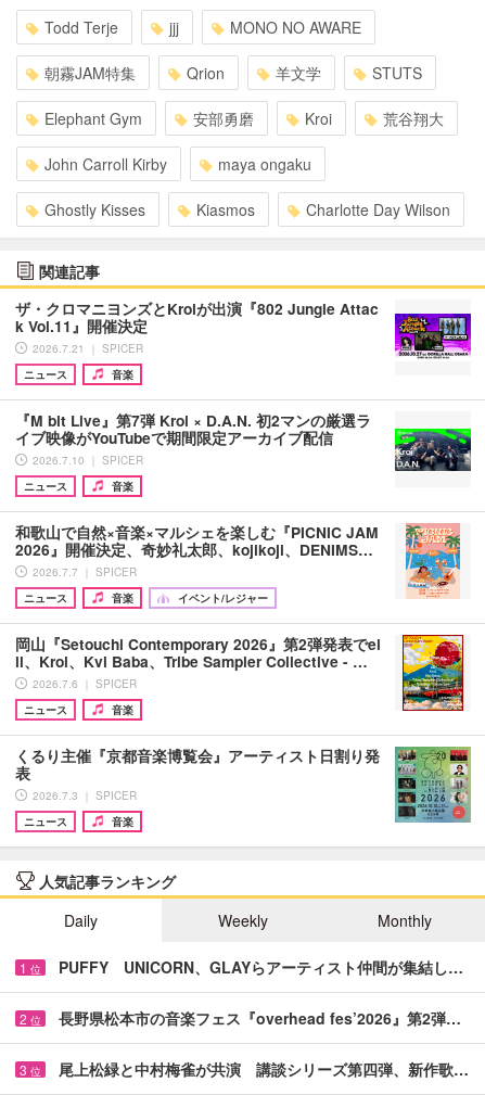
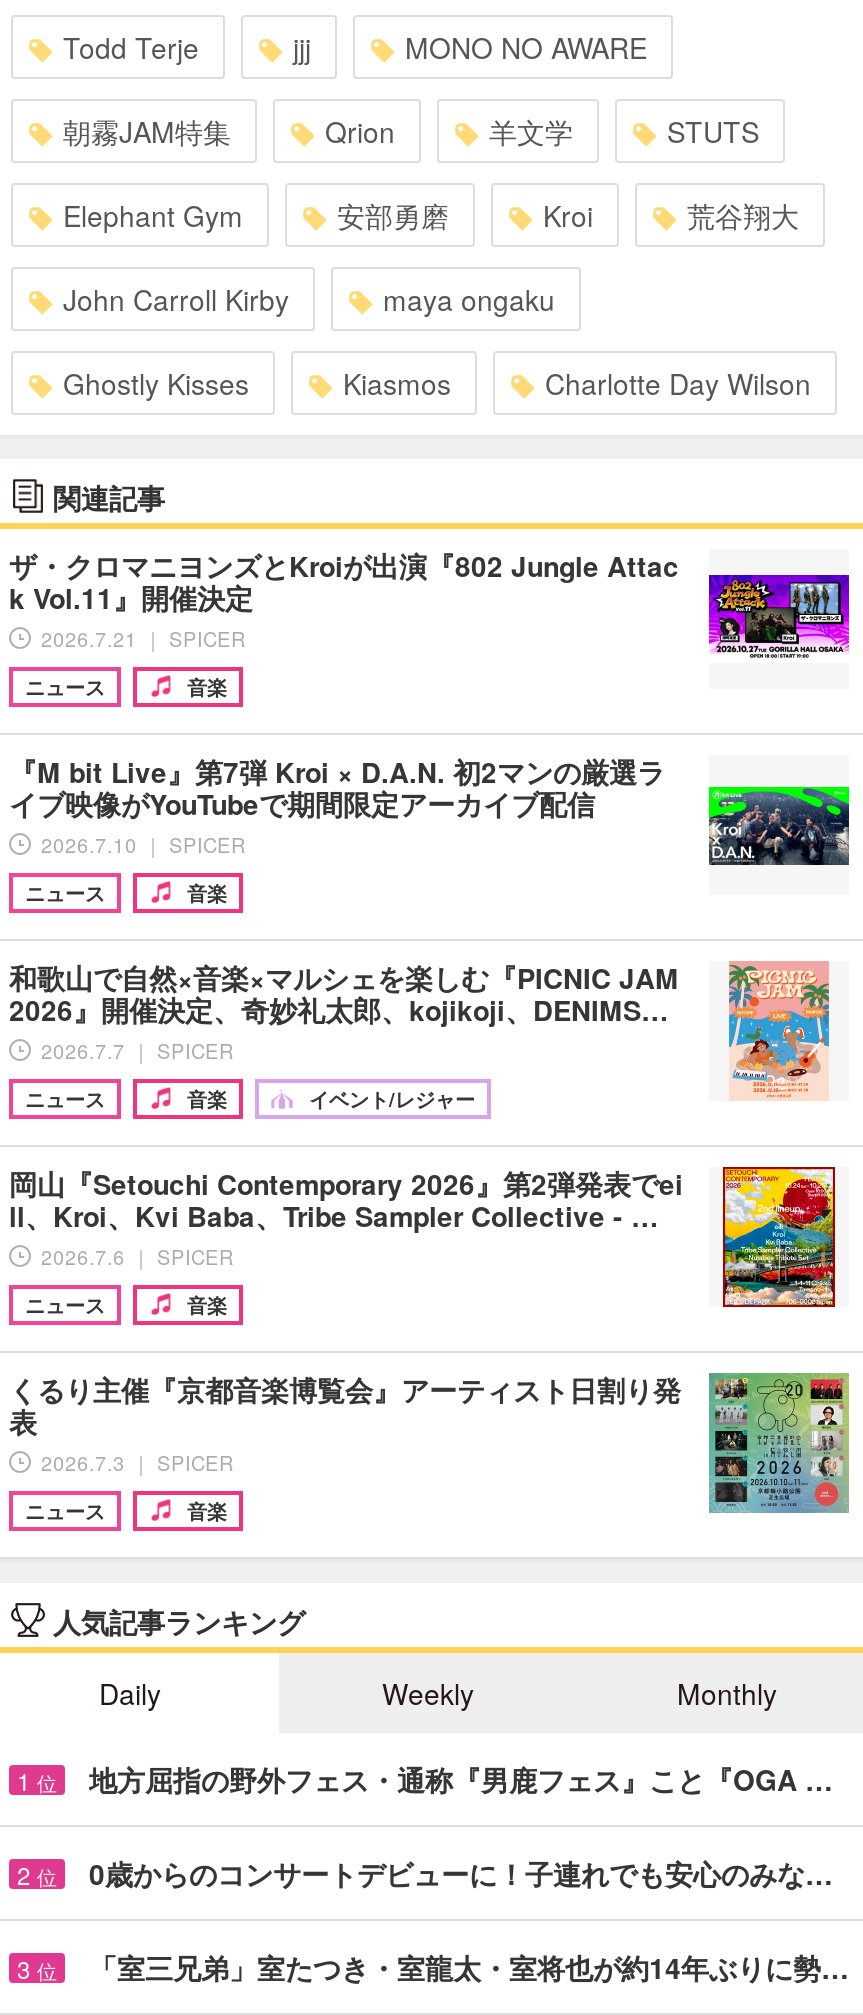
- PUFFY UNICORN、GLAYらアーティスト仲間が集結し…
+ 地方屈指の野外フェス・通称『男鹿フェス』こと『OGA …

- 長野県松本市の音楽フェス『overhead fes’2026』第2弾…
+ 0歳からのコンサートデビューに！子連れでも安心のみな…

- 尾上松緑と中村梅雀が共演 講談シリーズ第四弾、新作歌…
+ 「室三兄弟」室たつき・室龍太・室将也が約14年ぶりに勢…
